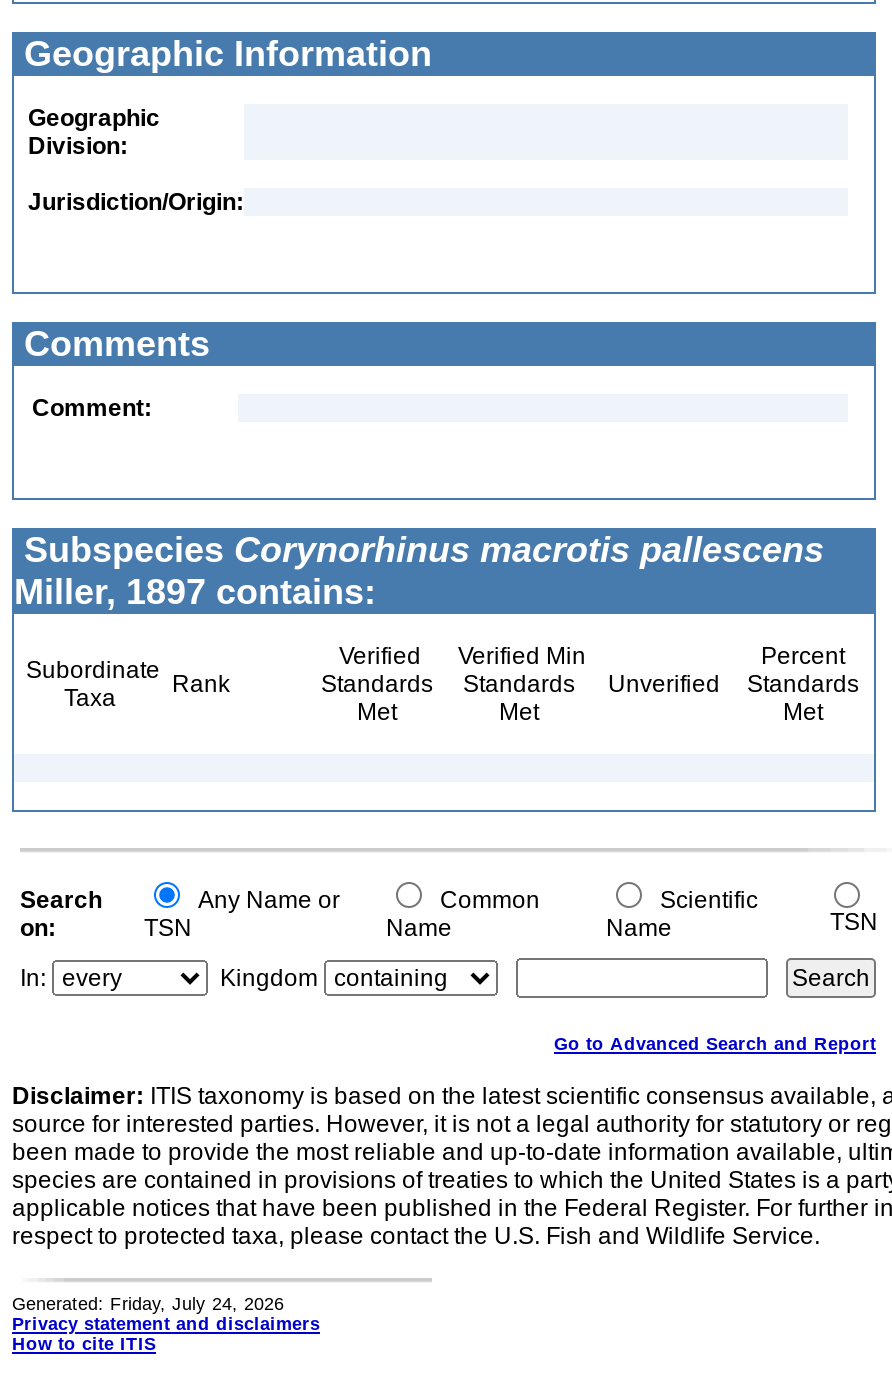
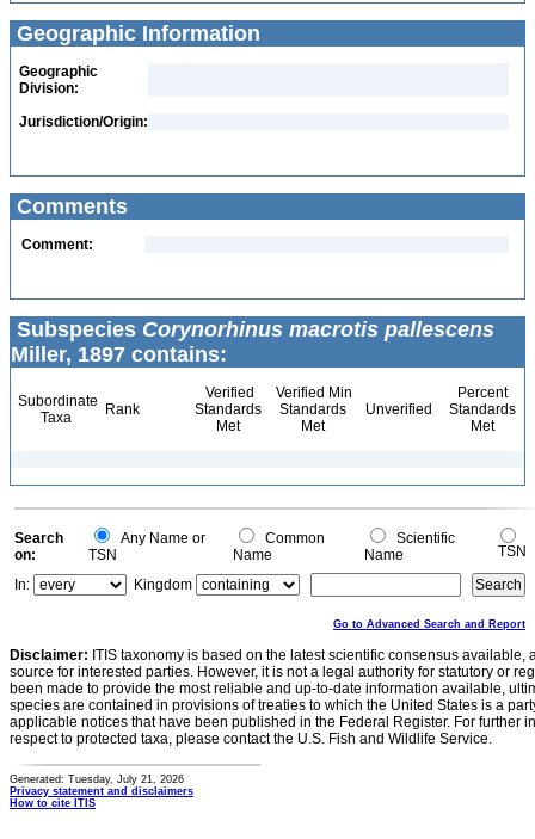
- Generated: Friday, July 24, 2026
+ Generated: Tuesday, July 21, 2026
